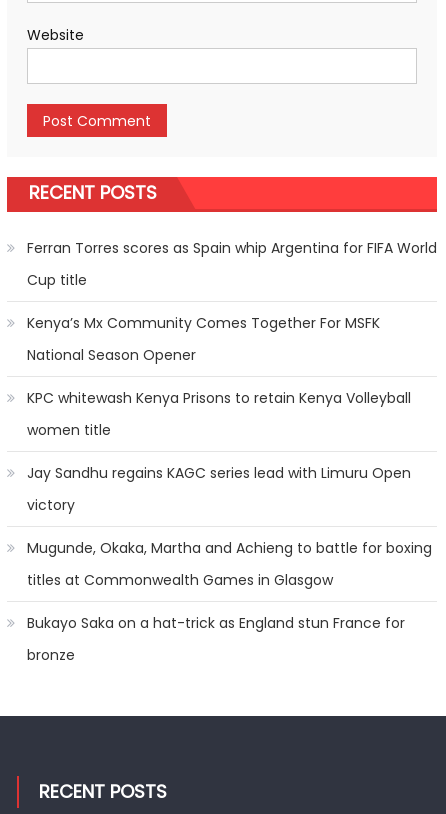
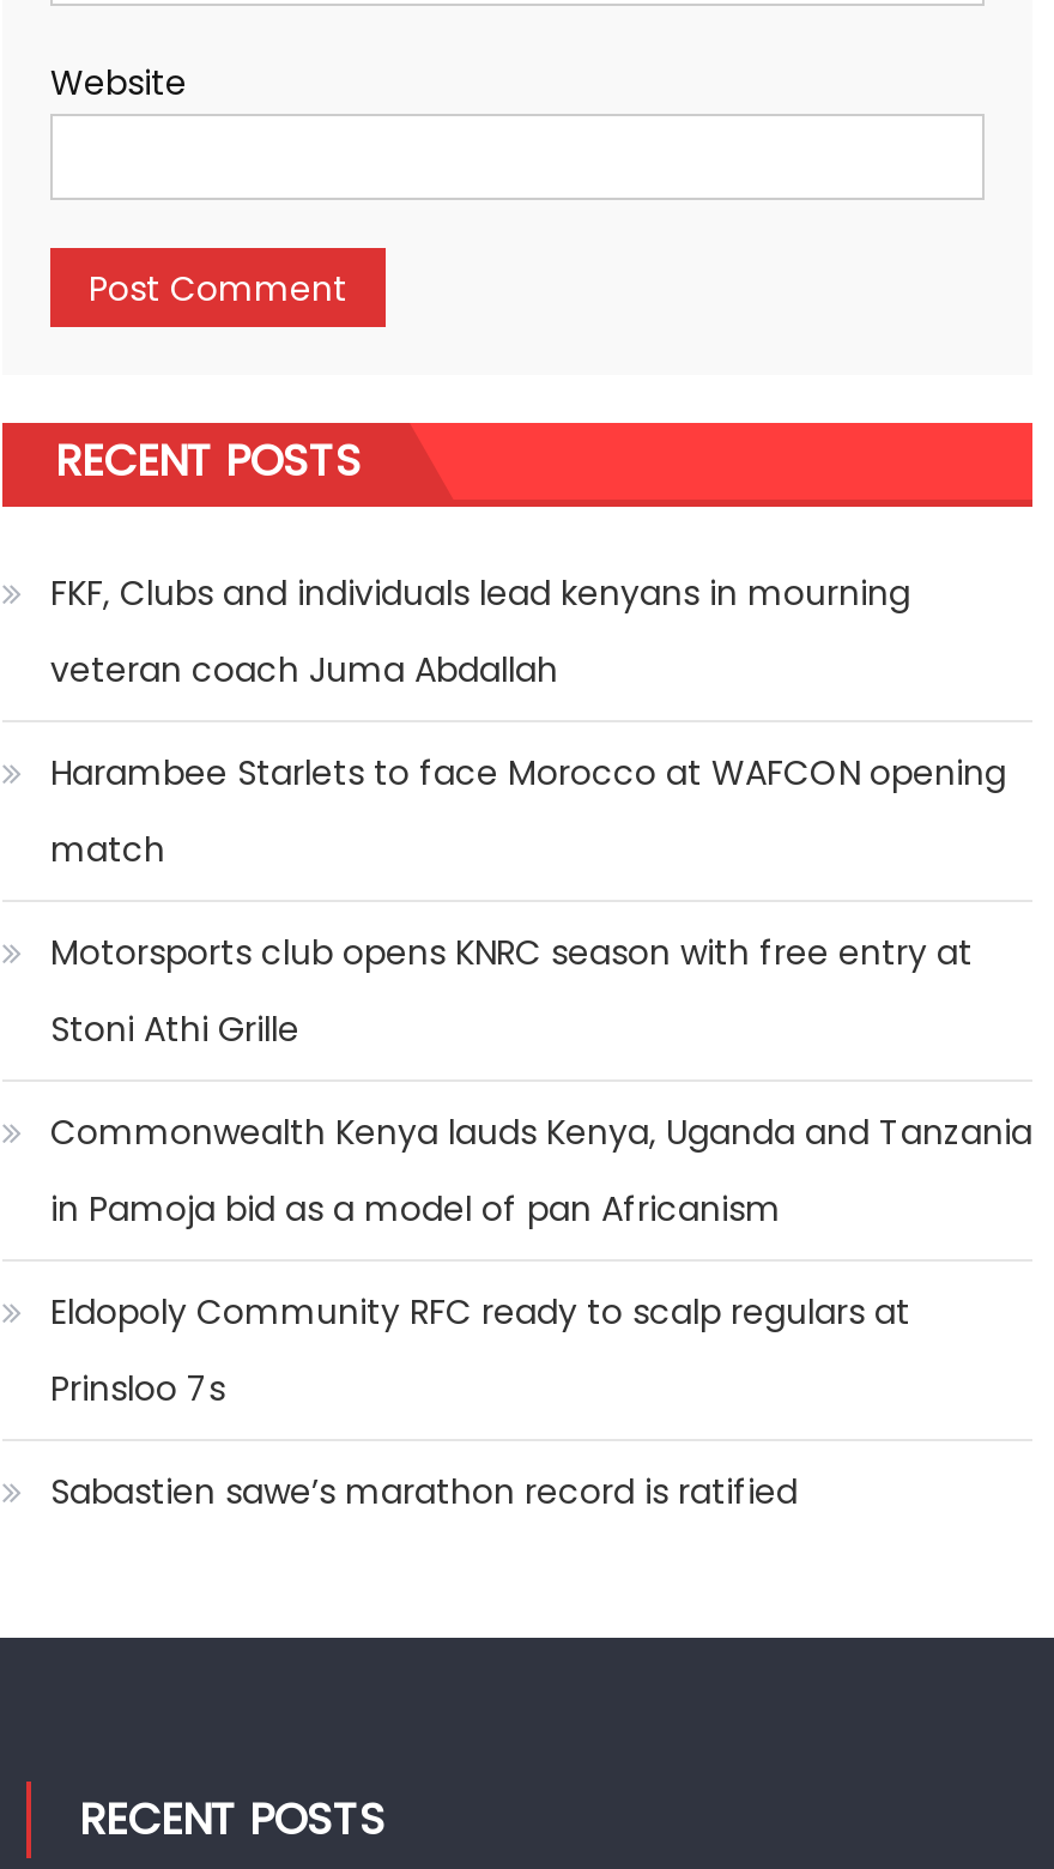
- Ferran Torres scores as Spain whip Argentina for FIFA World
- Cup title
- Kenya’s Mx Community Comes Together For MSFK
- National Season Opener
- KPC whitewash Kenya Prisons to retain Kenya Volleyball
- women title
- Jay Sandhu regains KAGC series lead with Limuru Open
- victory
- Mugunde, Okaka, Martha and Achieng to battle for boxing
- titles at Commonwealth Games in Glasgow
- Bukayo Saka on a hat-trick as England stun France for
- bronze
+ FKF, Clubs and individuals lead kenyans in mourning
+ veteran coach Juma Abdallah
+ Harambee Starlets to face Morocco at WAFCON opening
+ match
+ Motorsports club opens KNRC season with free entry at
+ Stoni Athi Grille
+ Commonwealth Kenya lauds Kenya, Uganda and Tanzania
+ in Pamoja bid as a model of pan Africanism
+ Eldopoly Community RFC ready to scalp regulars at
+ Prinsloo 7s
+ Sabastien sawe’s marathon record is ratified
